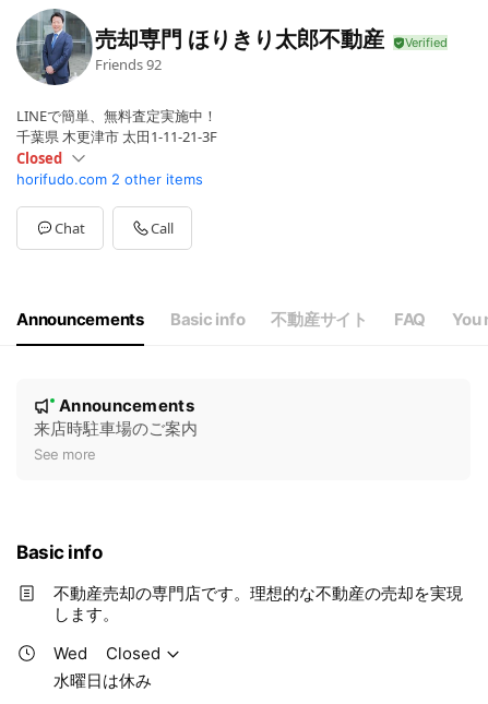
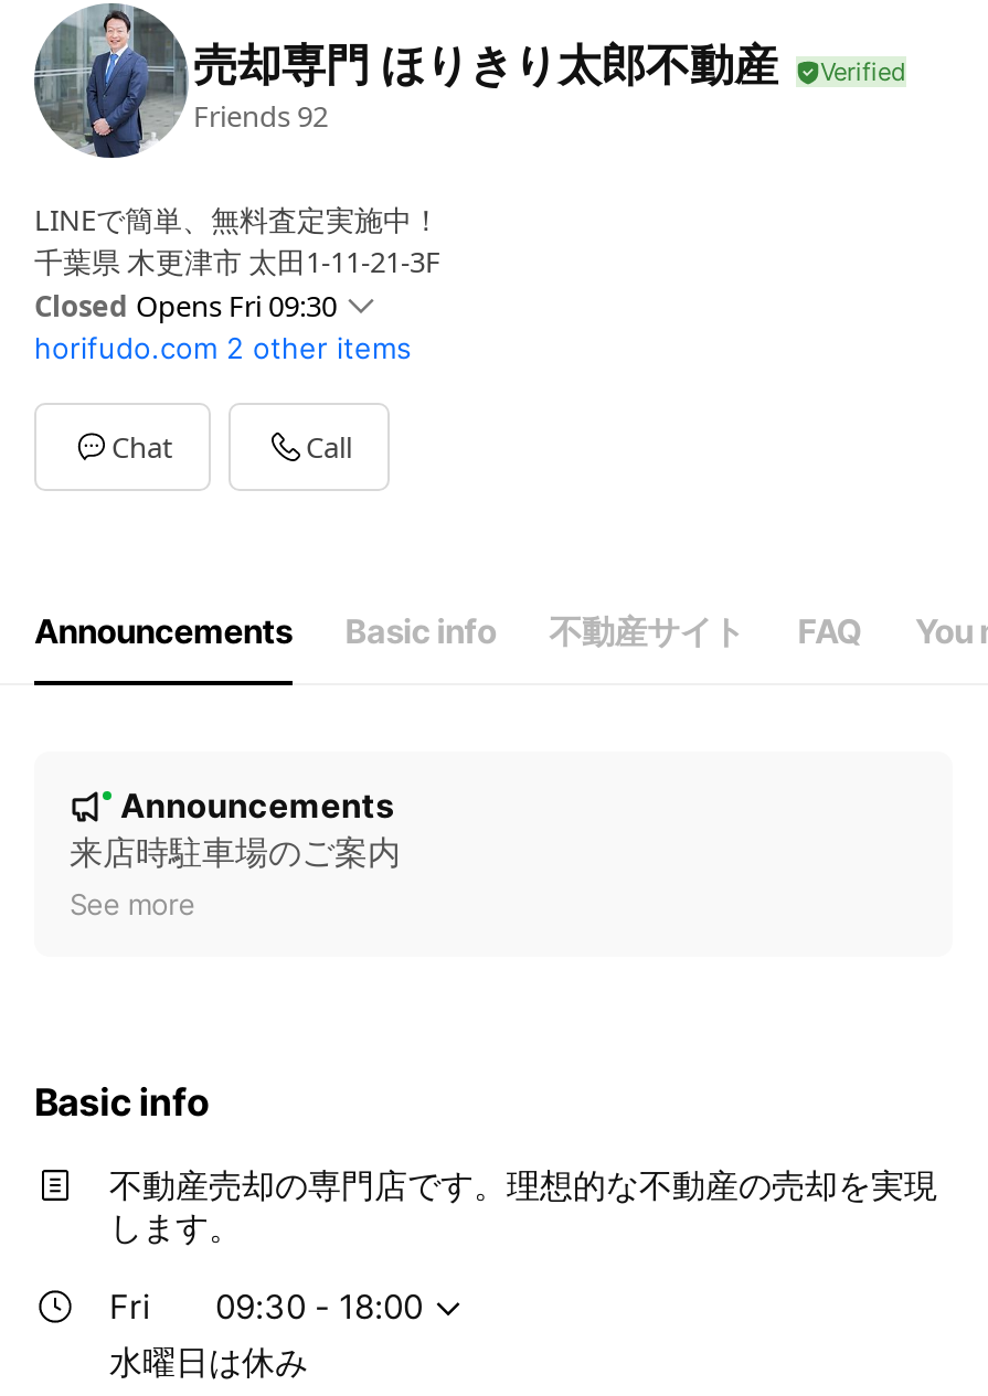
- Closed
+ Closed Opens Fri 09:30

- Wed
- Closed
+ Fri
+ 09:30 - 18:00
